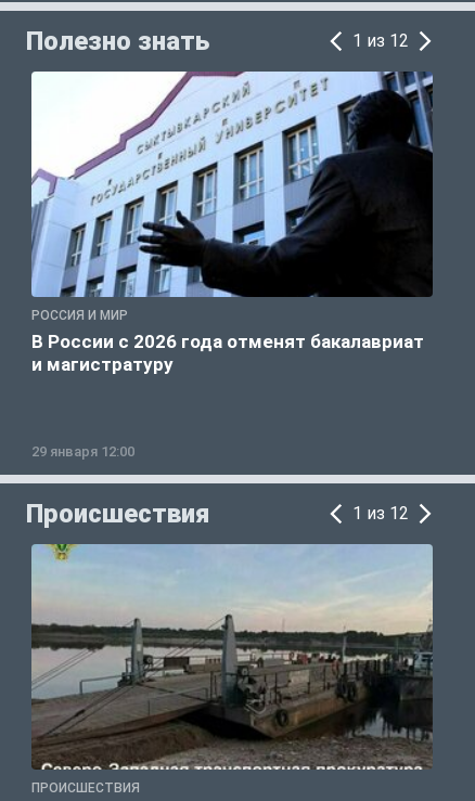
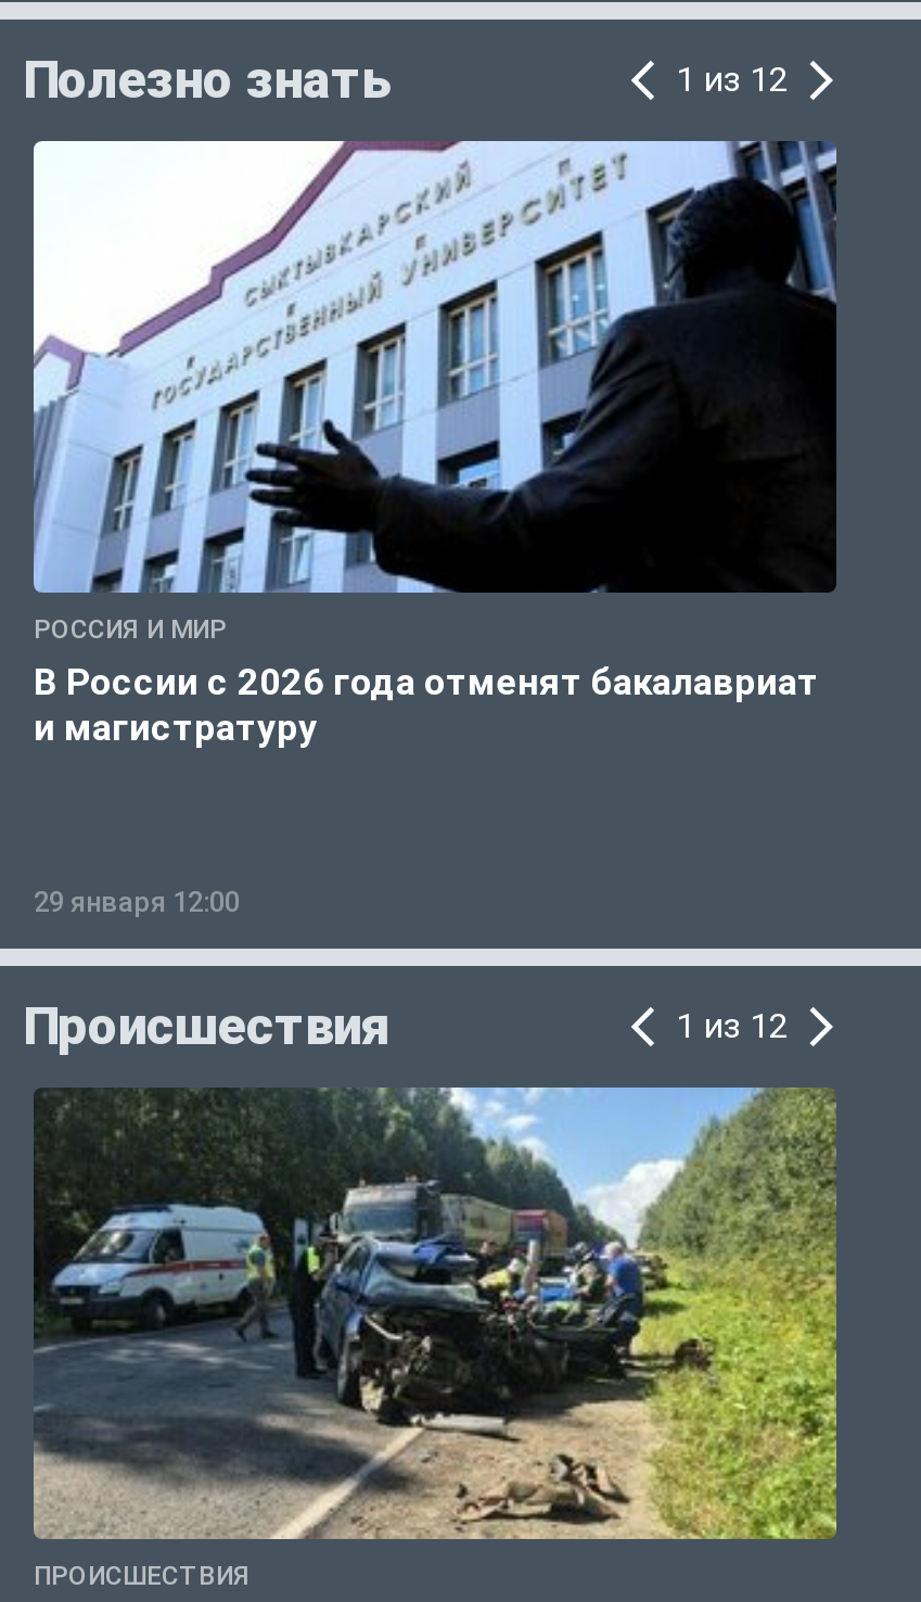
- [image]
+ [image]
